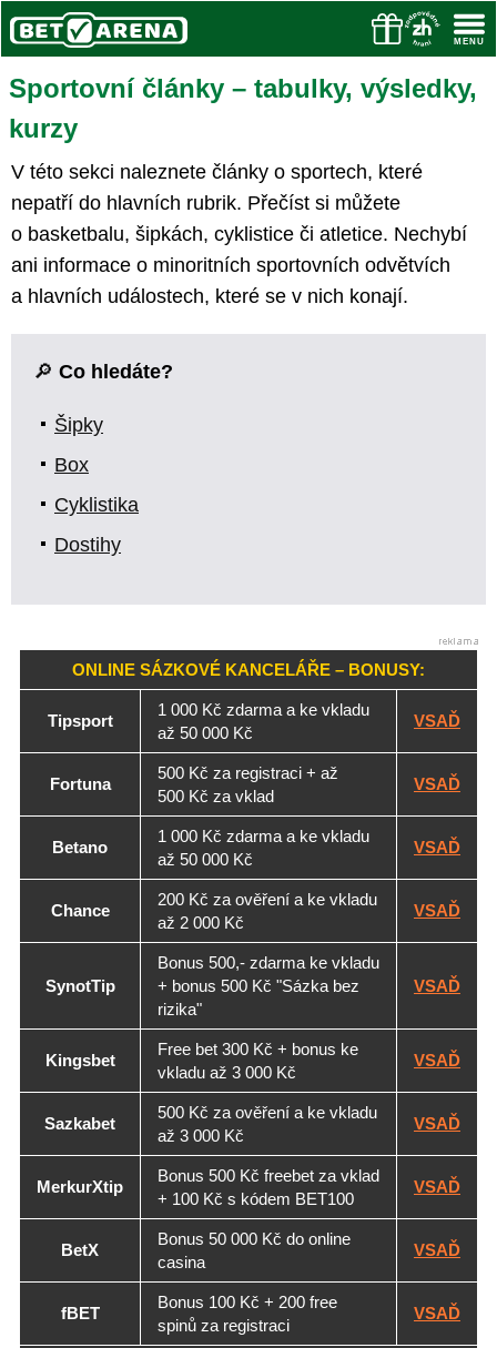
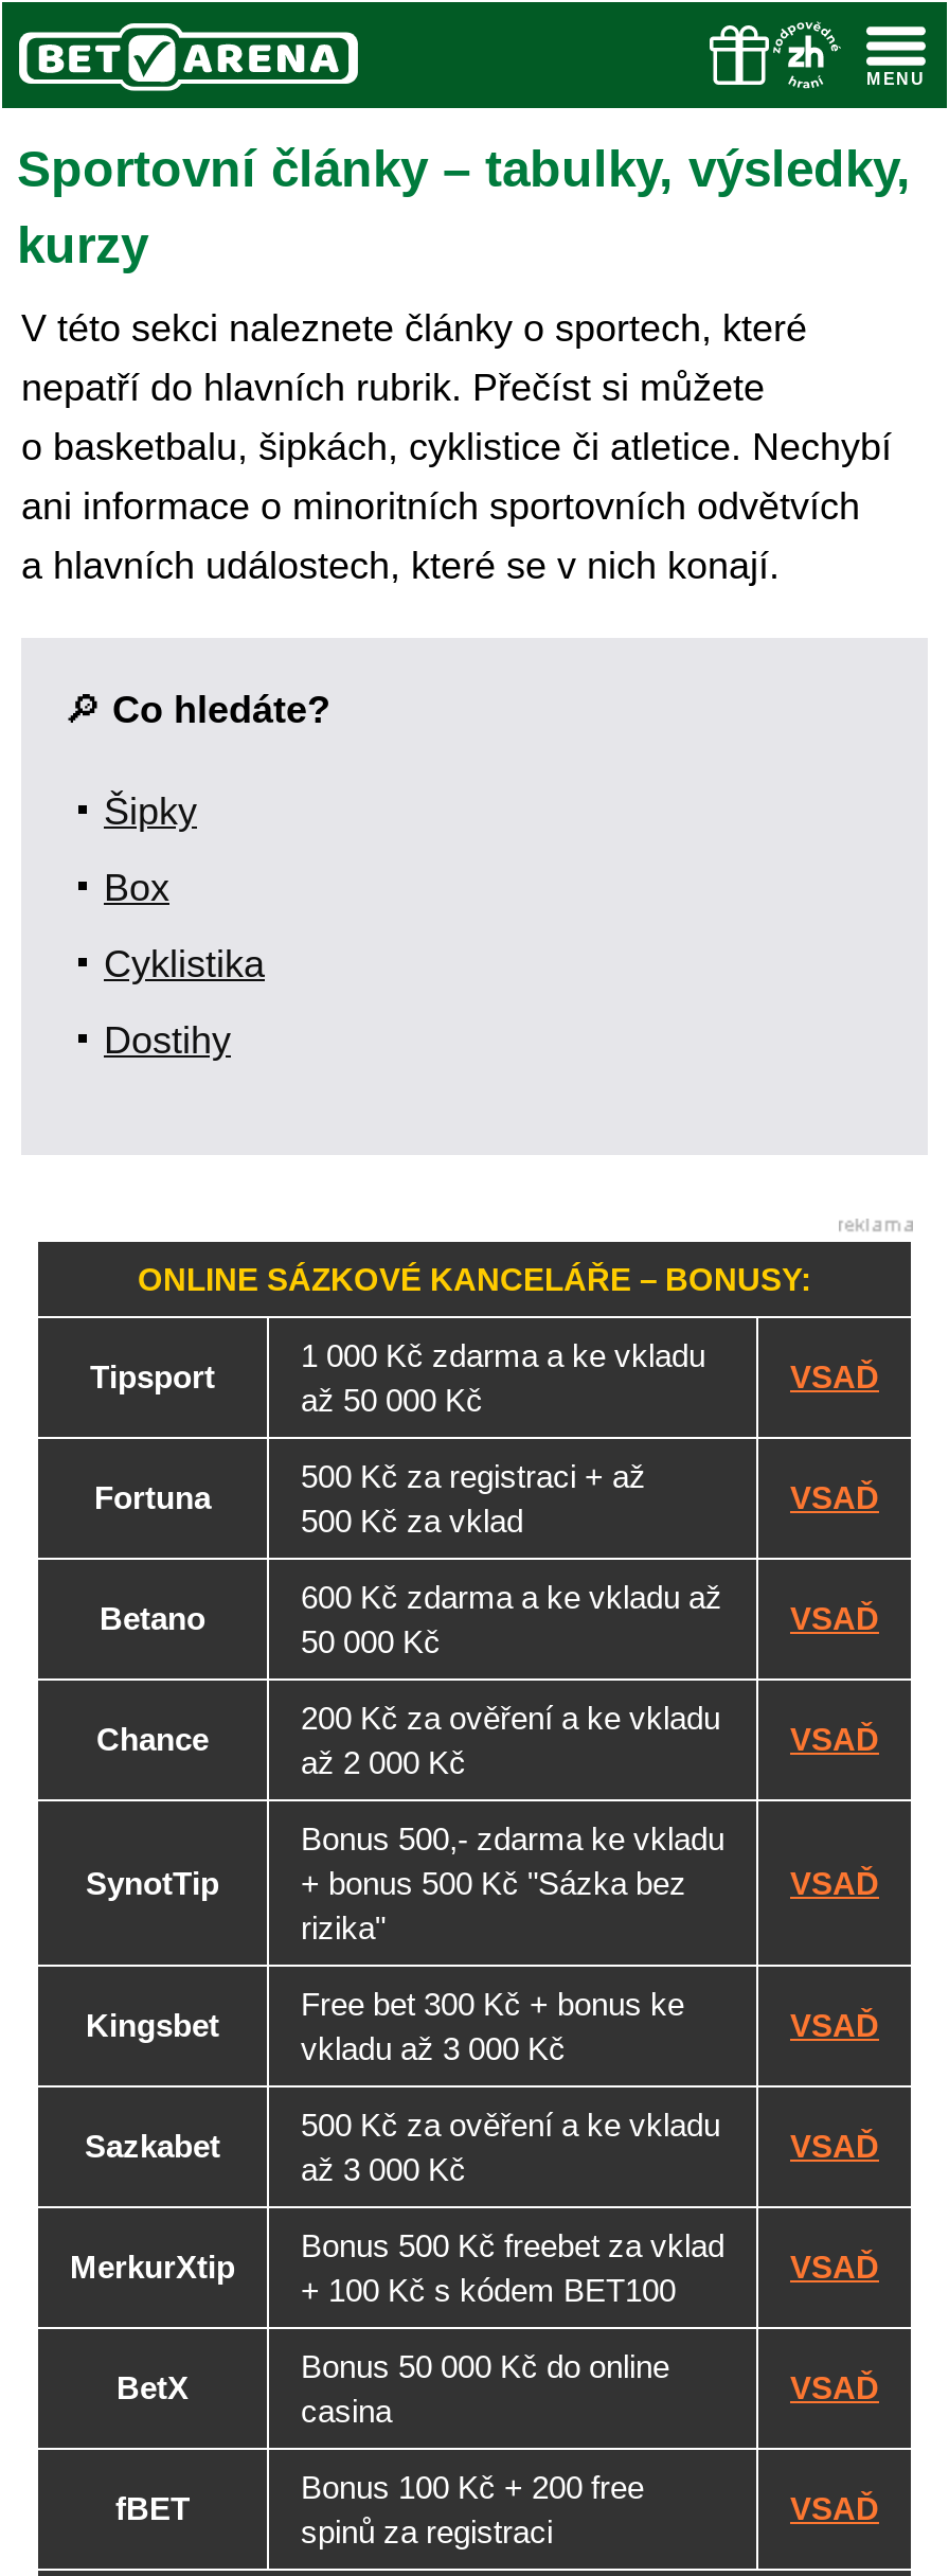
- 1 000 Kč zdarma a ke vkladu
- až 50 000 Kč
+ 600 Kč zdarma a ke vkladu až
+ 50 000 Kč
